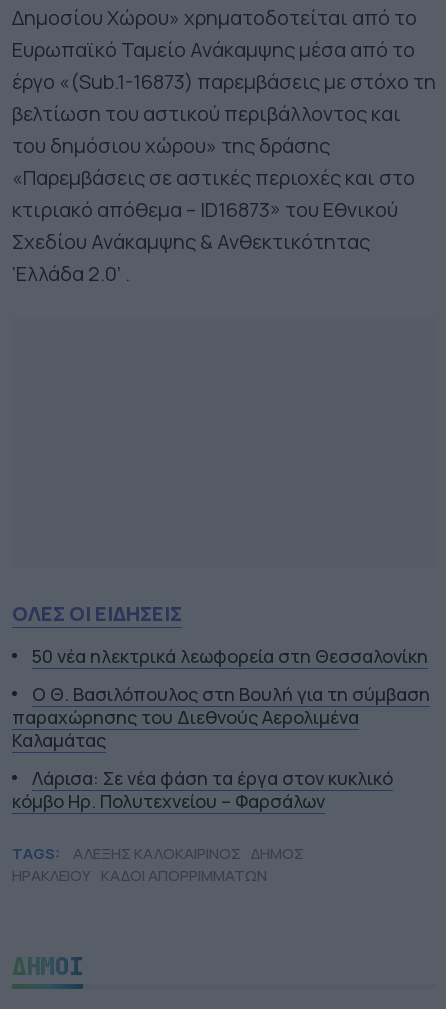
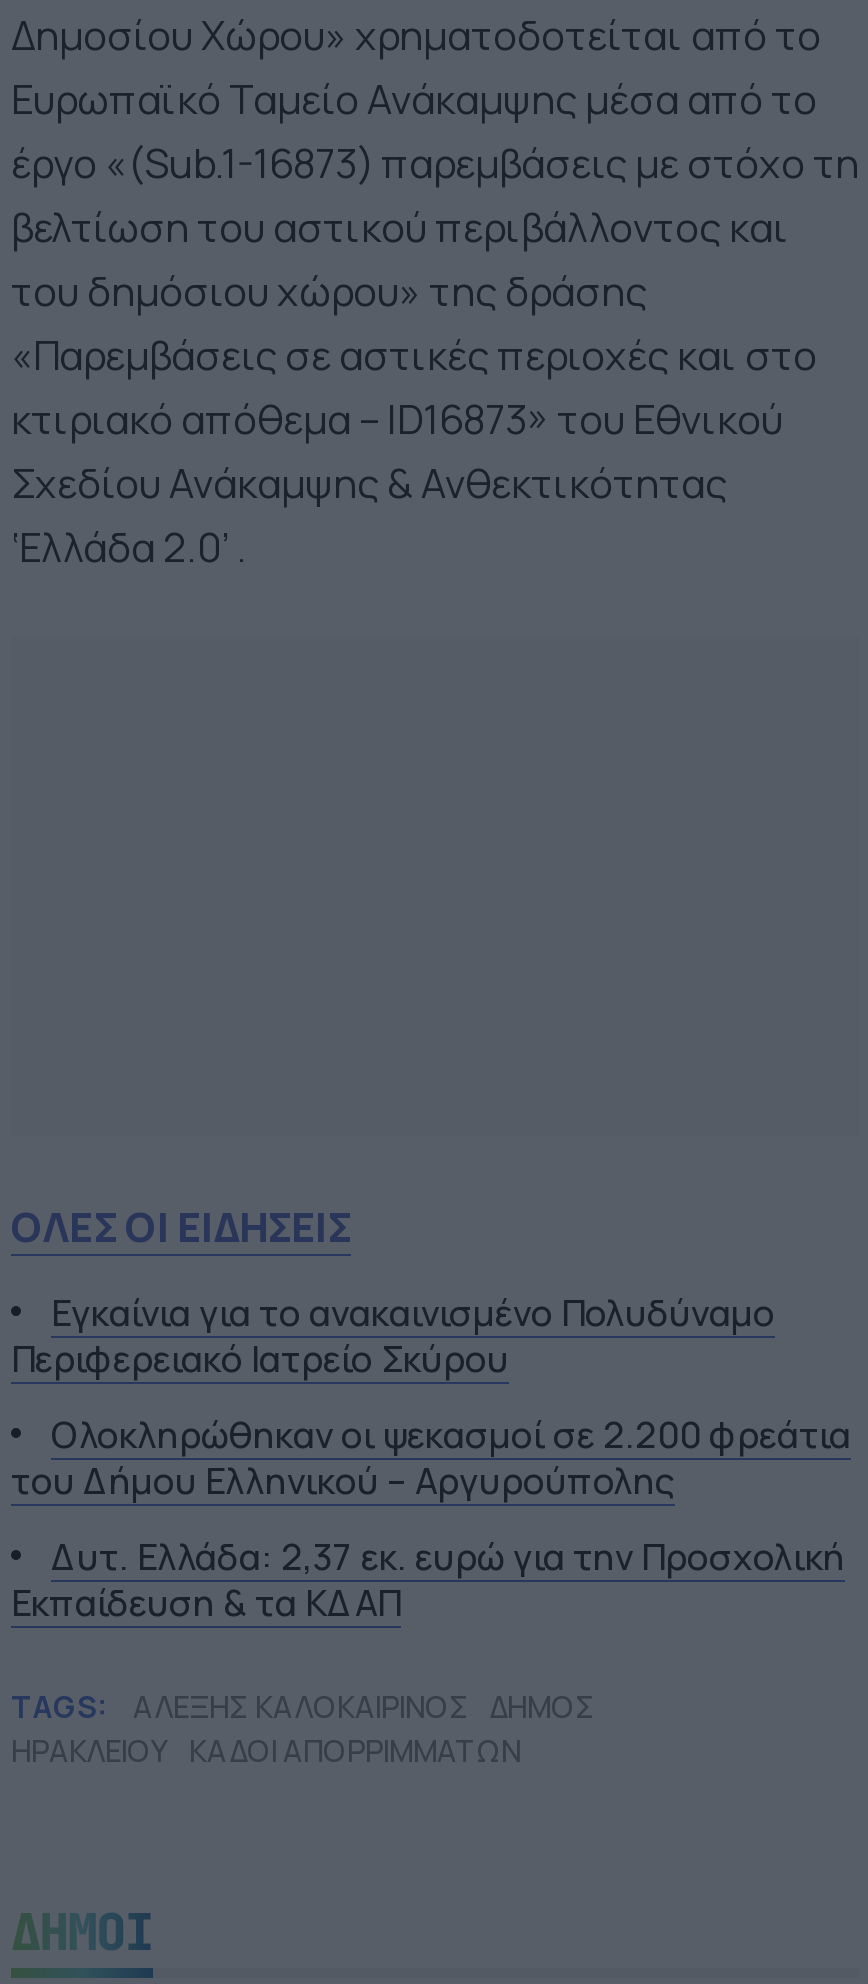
- 50 νέα ηλεκτρικά λεωφορεία στη Θεσσαλονίκη
+ Εγκαίνια για το ανακαινισμένο Πολυδύναμο
+ Περιφερειακό Ιατρείο Σκύρου

- Ο Θ. Βασιλόπουλος στη Βουλή για τη σύμβαση
- παραχώρησης του Διεθνούς Αερολιμένα
- Καλαμάτας
+ Ολοκληρώθηκαν οι ψεκασμοί σε 2.200 φρεάτια
+ του Δήμου Ελληνικού – Αργυρούπολης

- Λάρισα: Σε νέα φάση τα έργα στον κυκλικό
- κόμβο Ηρ. Πολυτεχνείου – Φαρσάλων
+ Δυτ. Ελλάδα: 2,37 εκ. ευρώ για την Προσχολική
+ Εκπαίδευση & τα ΚΔΑΠ
